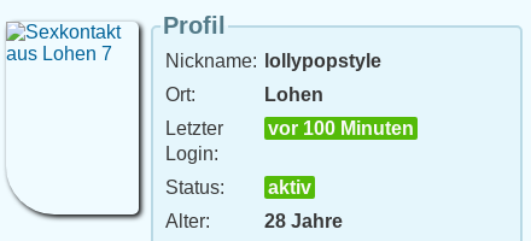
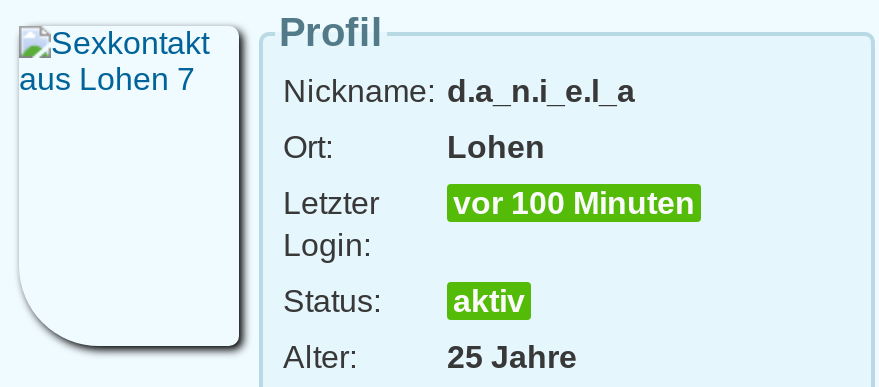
- Nickname: lollypopstyle
+ Nickname: d.a_n.i_e.l_a

- 28 Jahre
+ 25 Jahre
